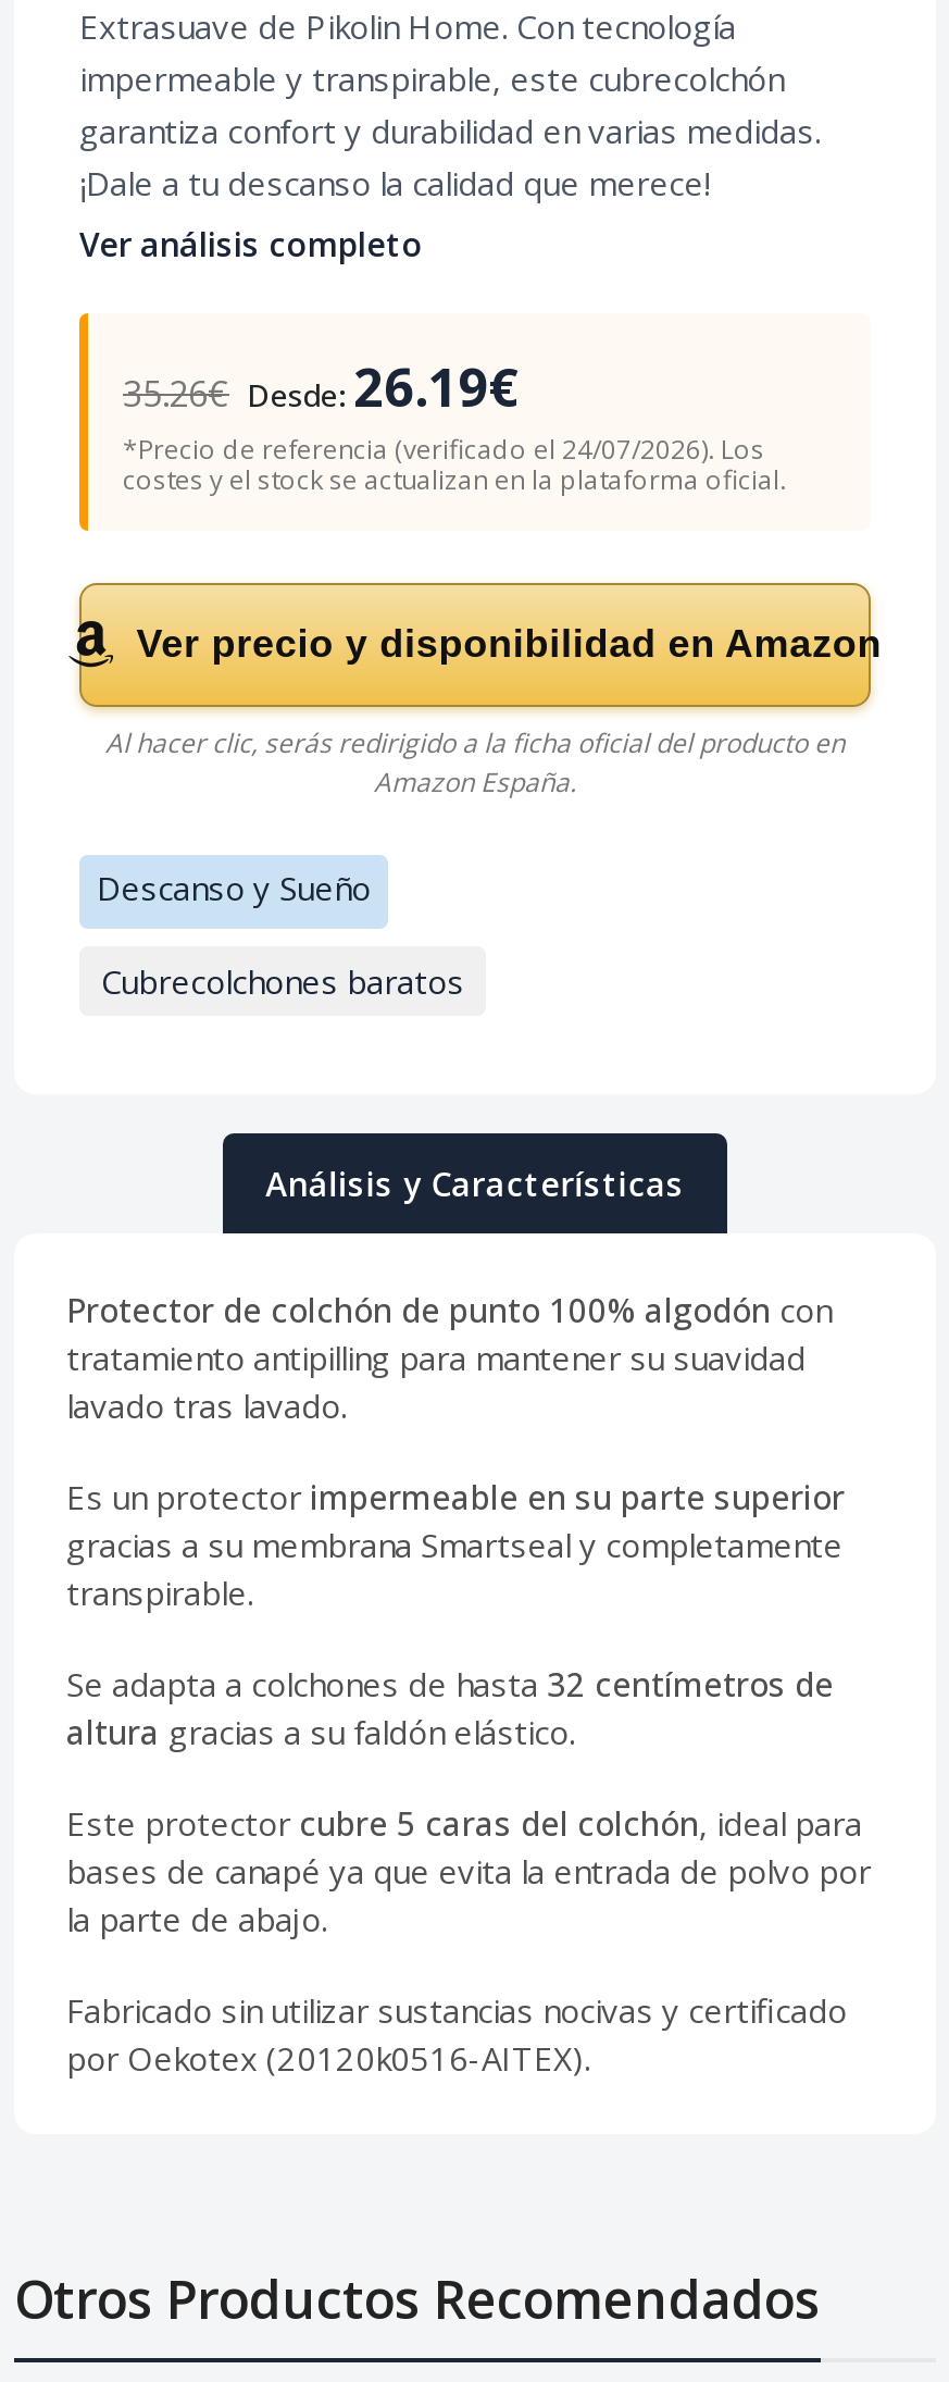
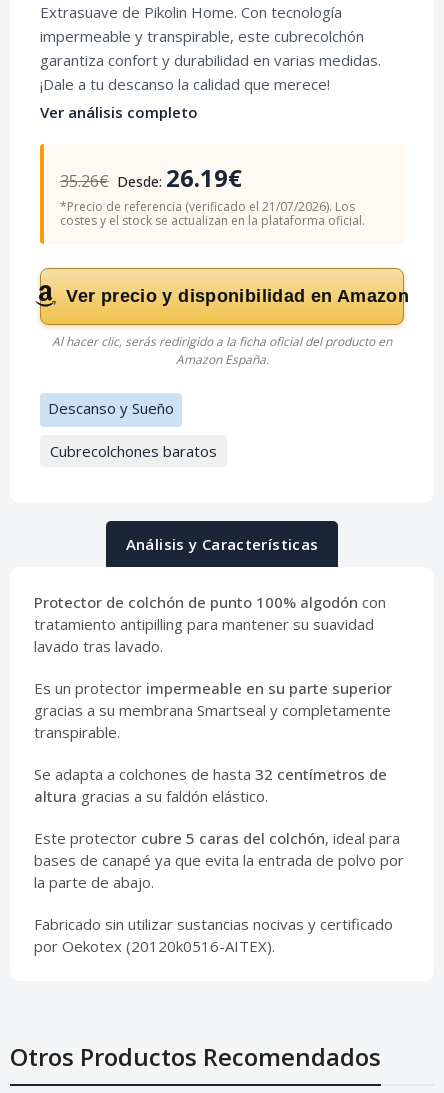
- *Precio de referencia (verificado el 24/07/2026). Los
+ *Precio de referencia (verificado el 21/07/2026). Los
